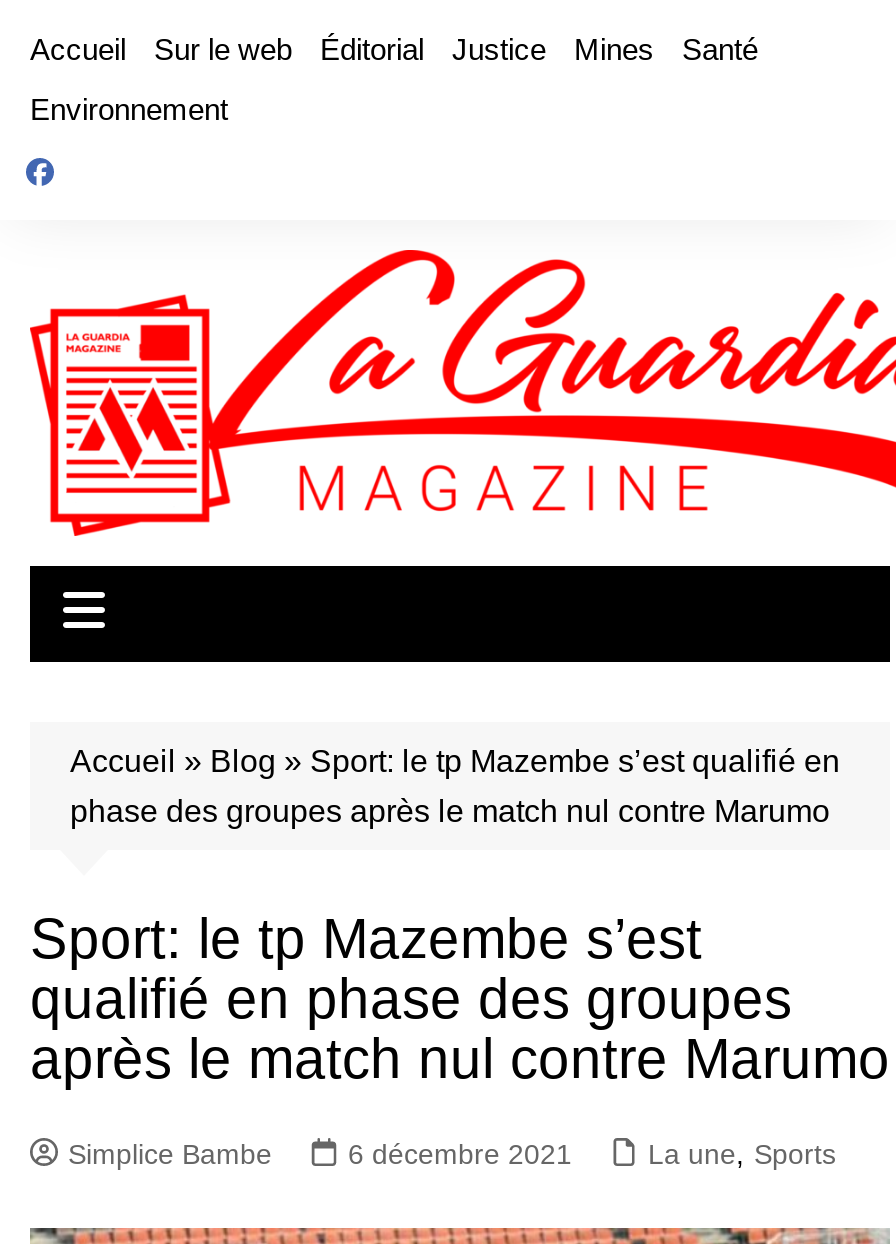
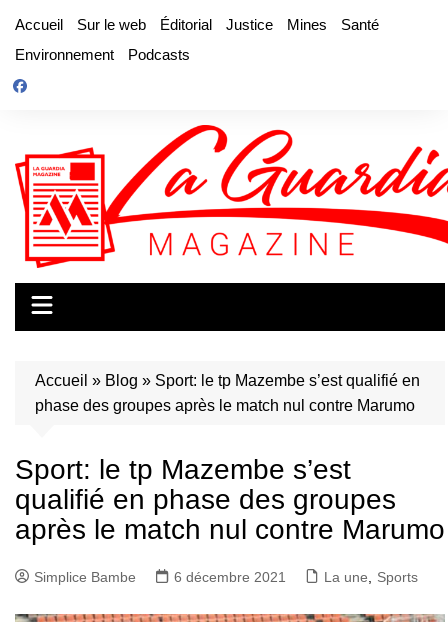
+ Podcasts
